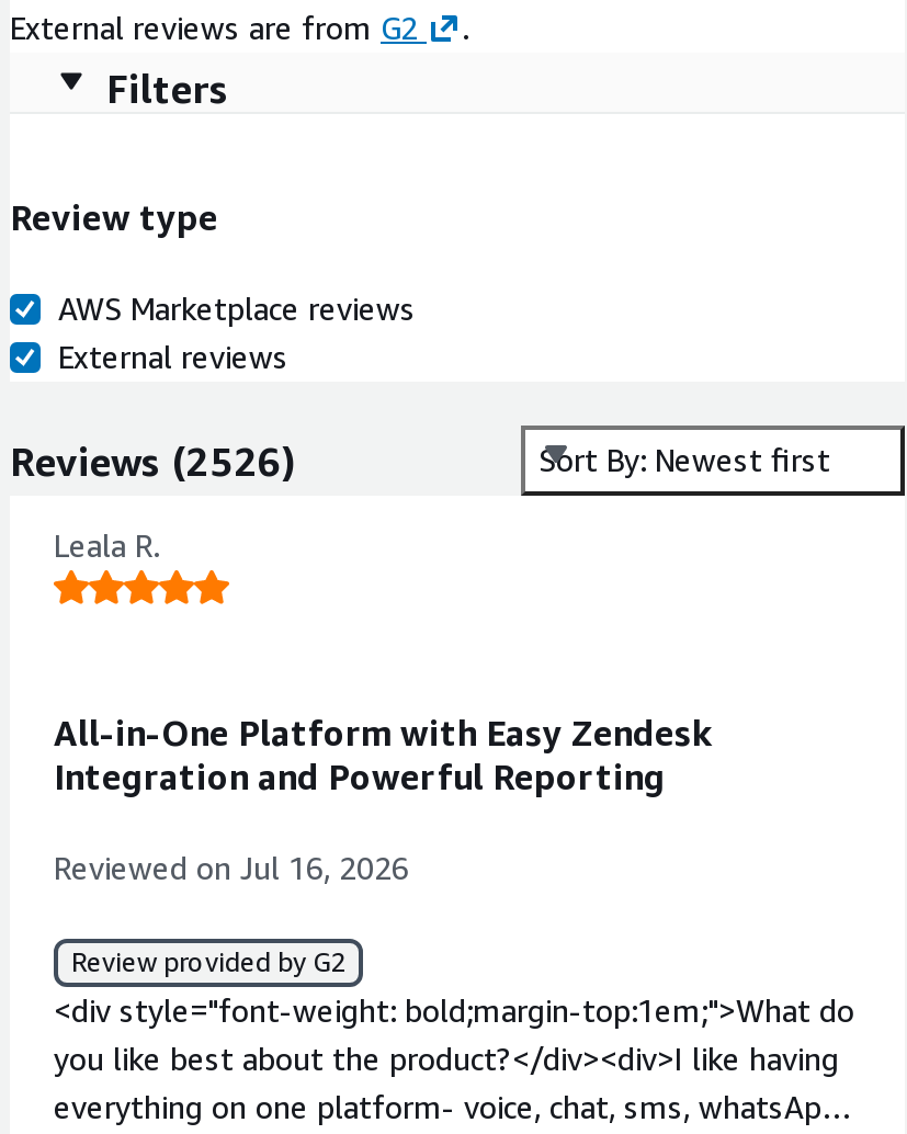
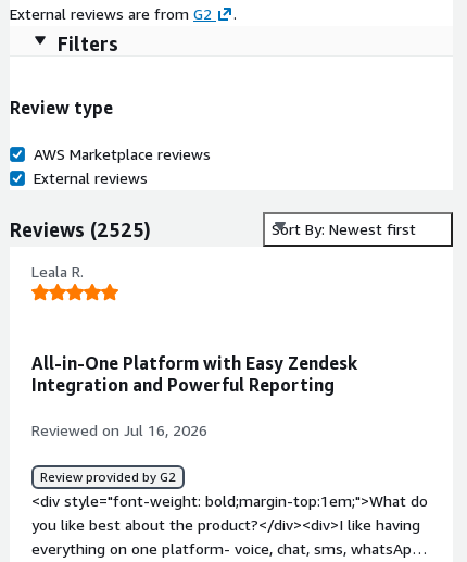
- Reviews (2526)
+ Reviews (2525)
